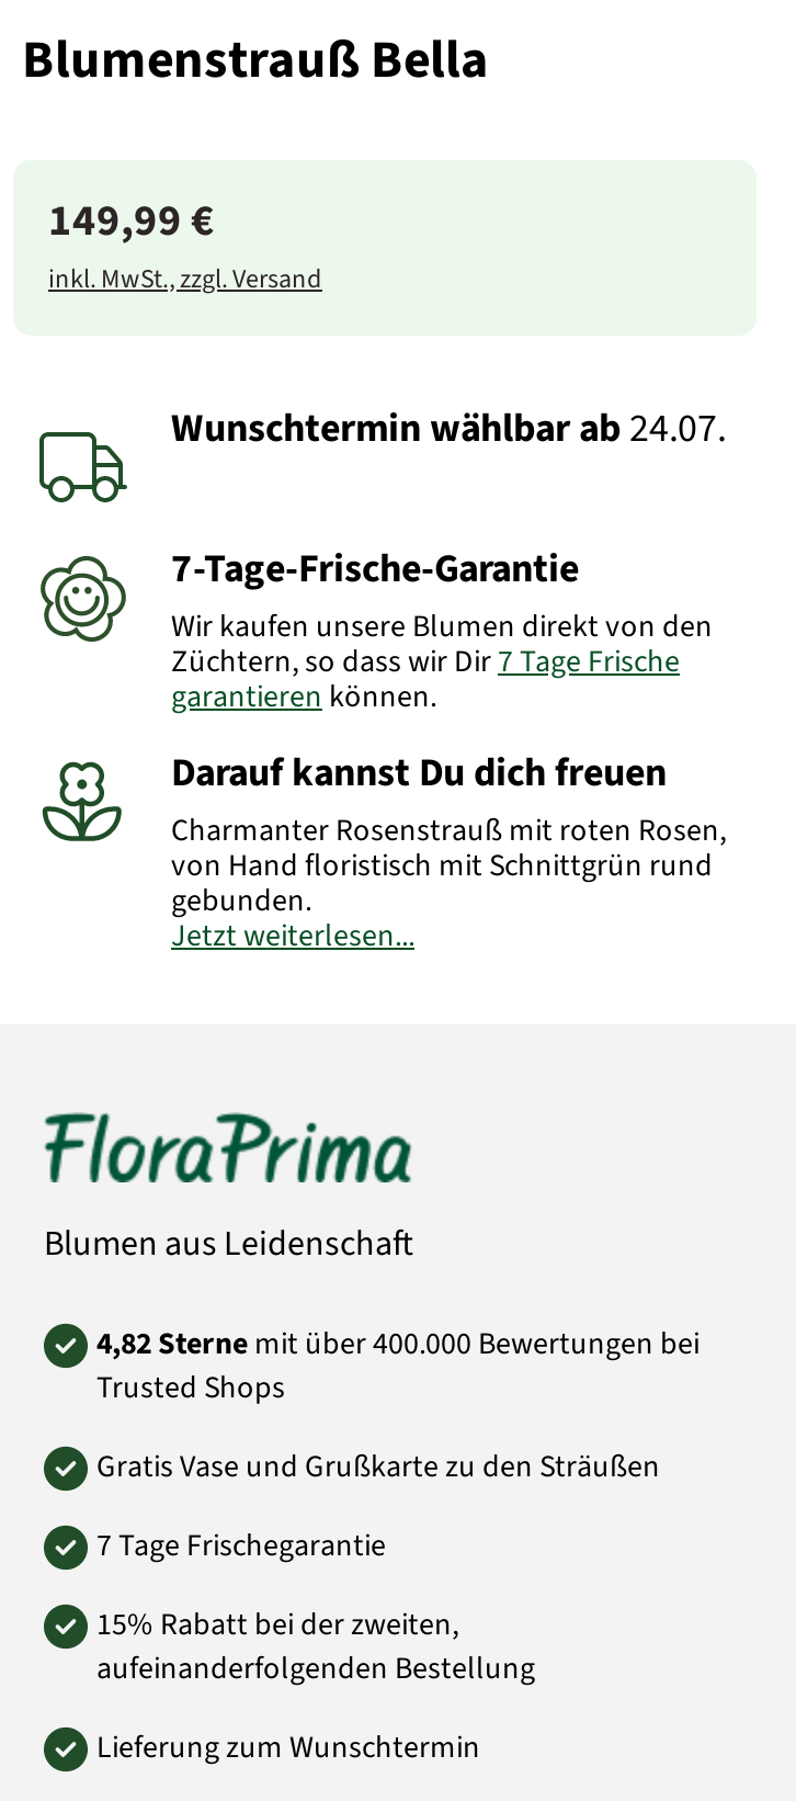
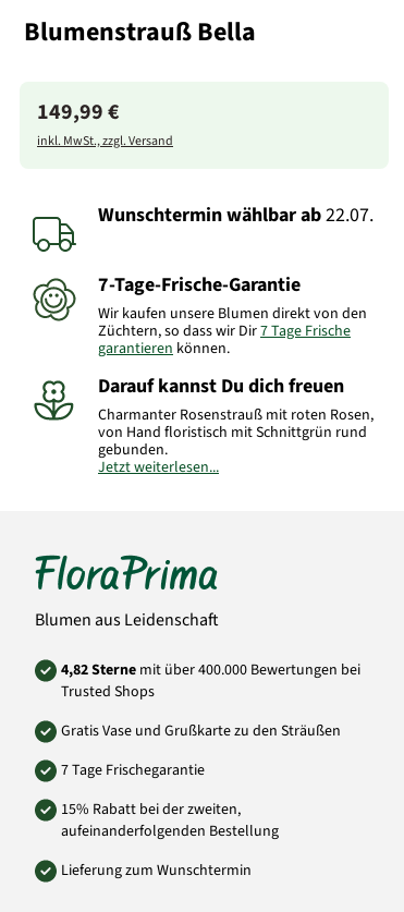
- Wunschtermin wählbar ab 24.07.
+ Wunschtermin wählbar ab 22.07.
